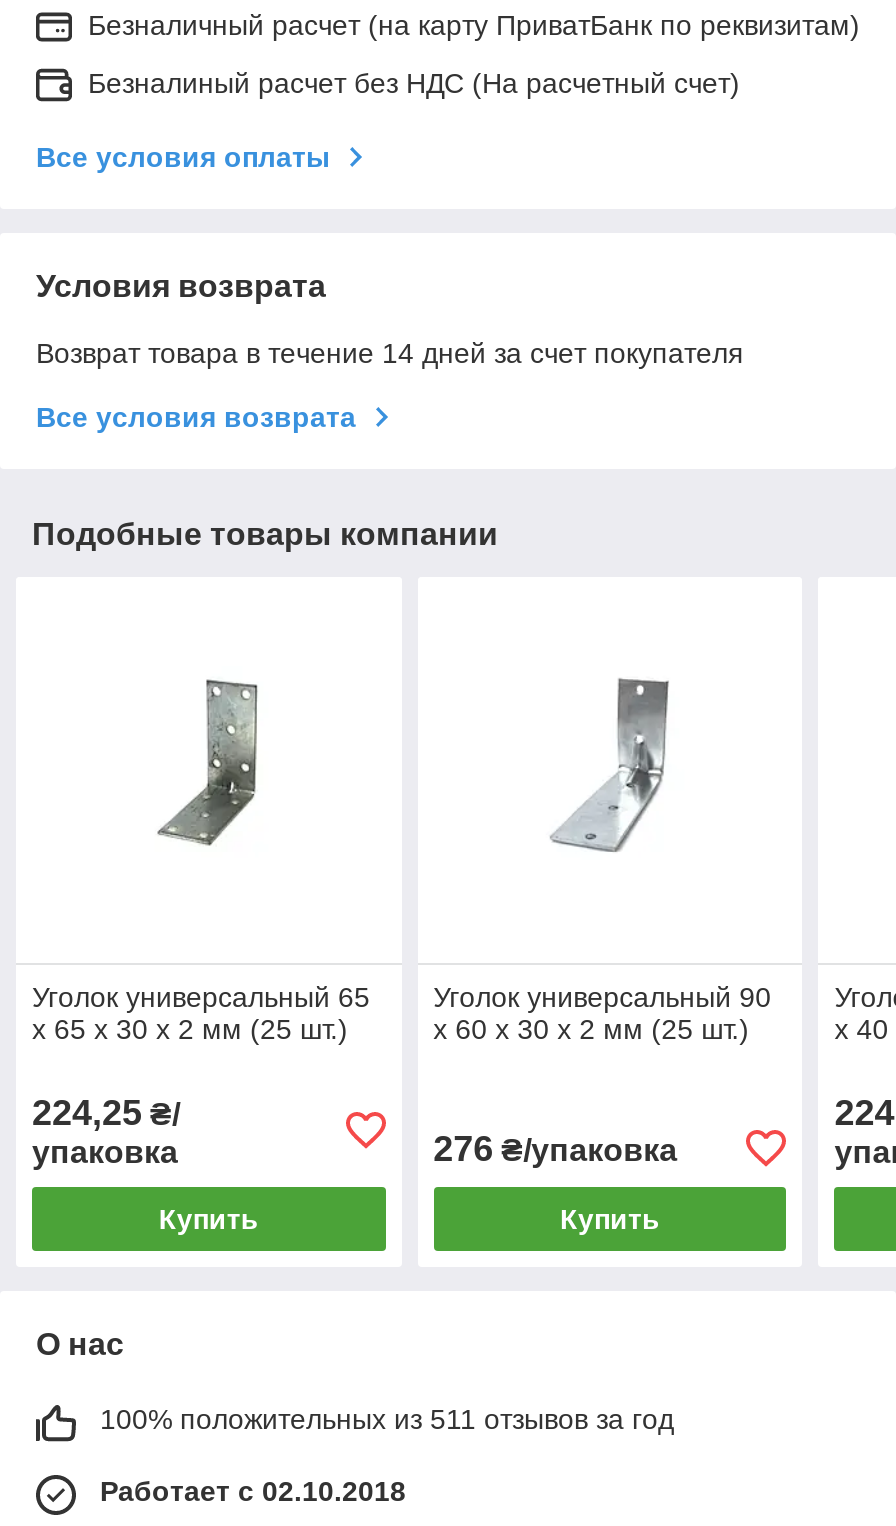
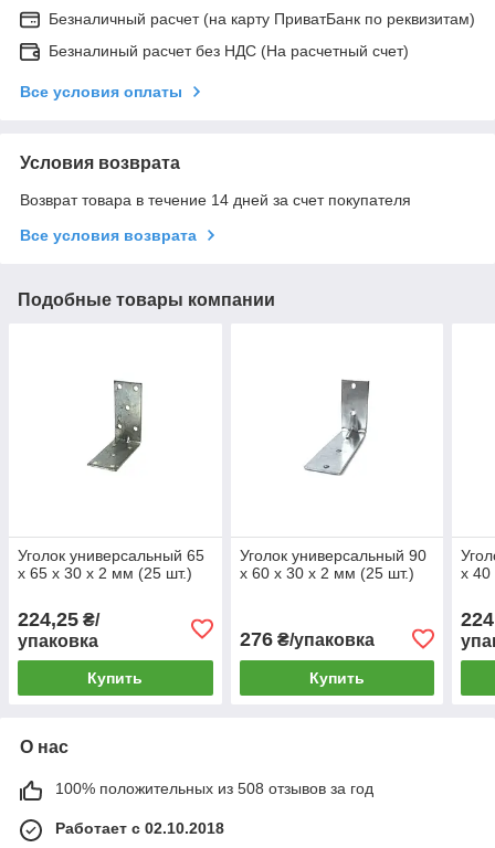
- 100% положительных из 511 отзывов за год
+ 100% положительных из 508 отзывов за год
